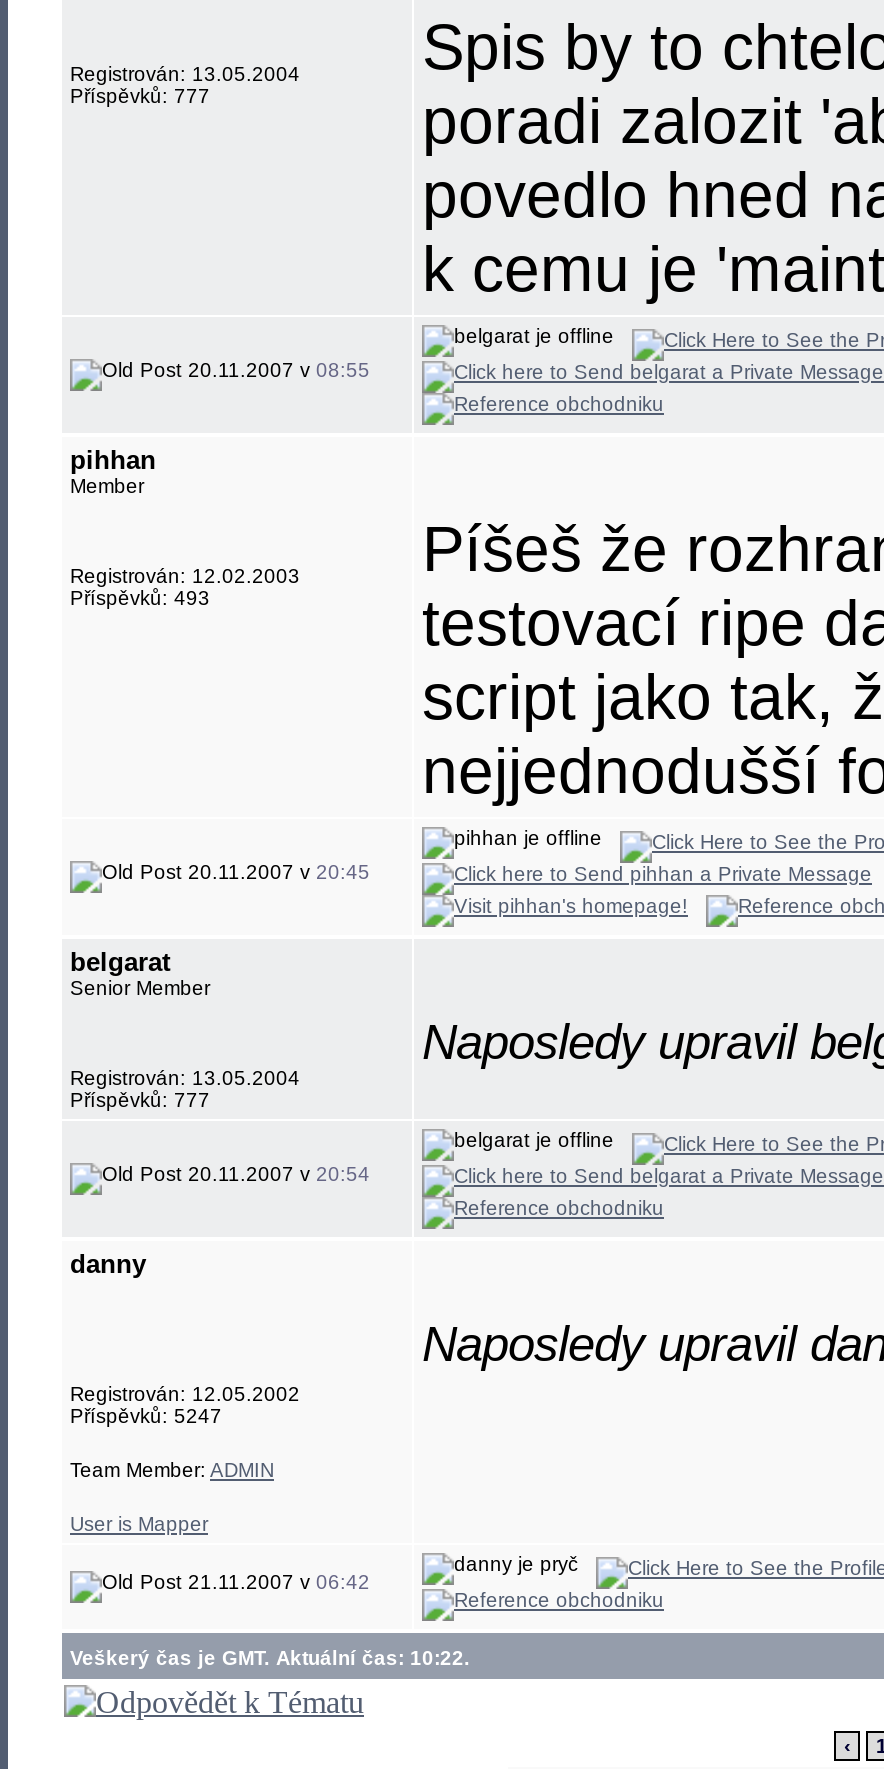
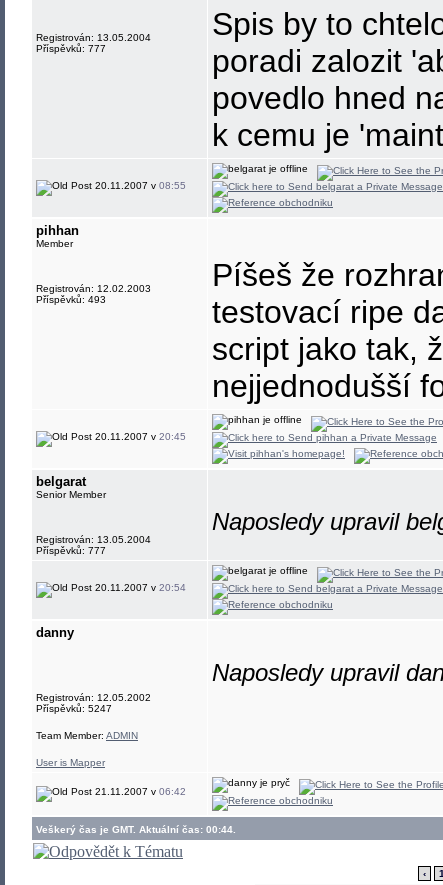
- Veškerý čas je GMT. Aktuální čas: 10:22.
+ Veškerý čas je GMT. Aktuální čas: 00:44.
